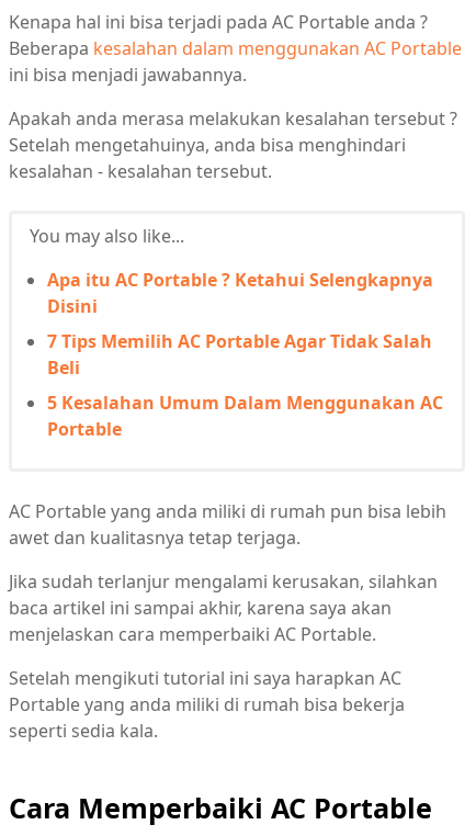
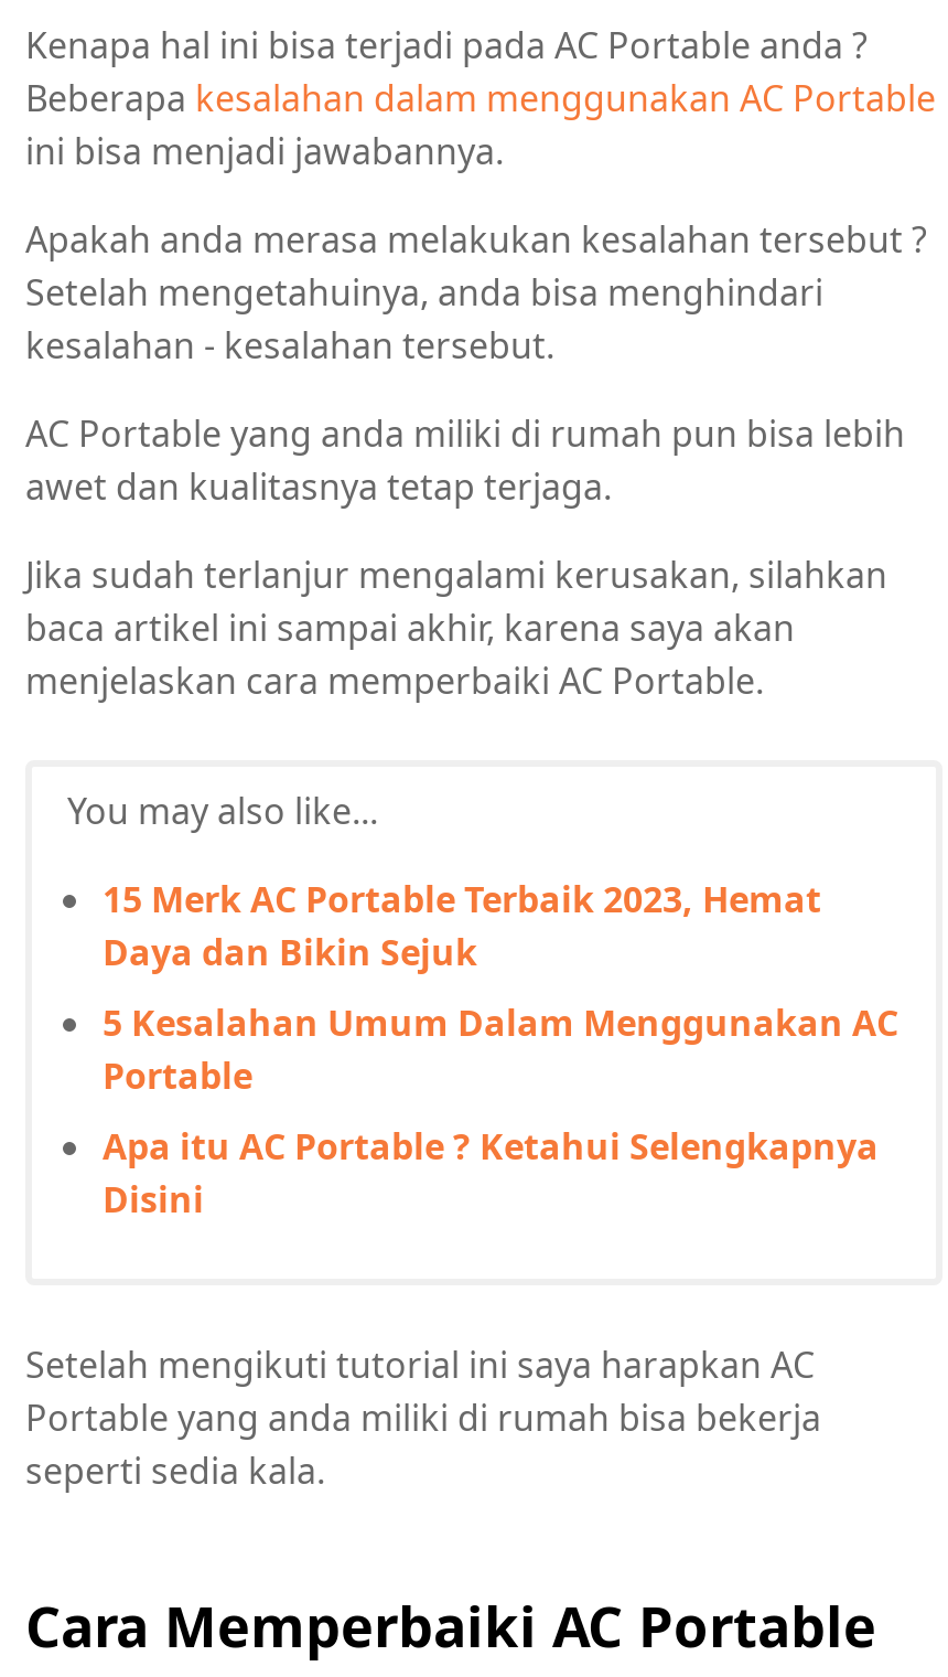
moved down: You may also like... | Apa itu AC Portable ? Ketahui Selengkapnya | Disini

- 7 Tips Memilih AC Portable Agar Tidak Salah
- Beli

moved down: 5 Kesalahan Umum Dalam Menggunakan AC | Portable

moved up: AC Portable yang anda miliki di rumah pun bisa lebih | awet dan kualitasnya tetap terjaga. | Jika sudah terlanjur mengalami kerusakan, silahkan | baca artikel ini sampai akhir, karena saya akan | menjelaskan cara memperbaiki AC Portable.

+ 15 Merk AC Portable Terbaik 2023, Hemat
+ Daya dan Bikin Sejuk
